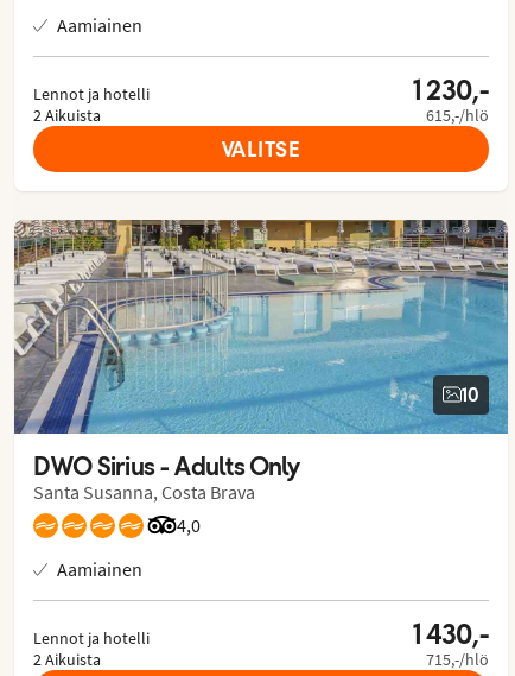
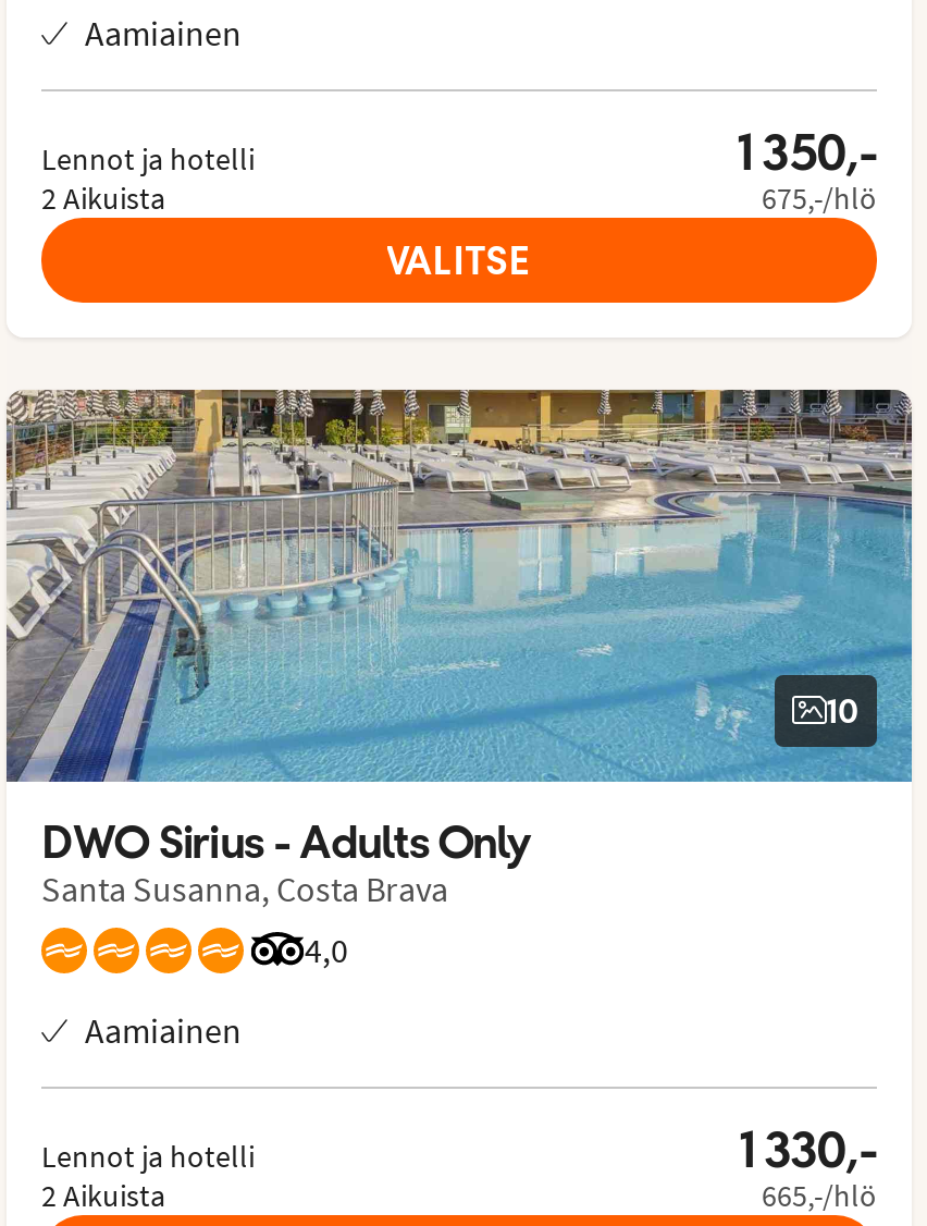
- 1 230,-
- 615,-/hlö
+ 1 350,-
+ 675,-/hlö

- 1 430,-
- 715,-/hlö
+ 1 330,-
+ 665,-/hlö
